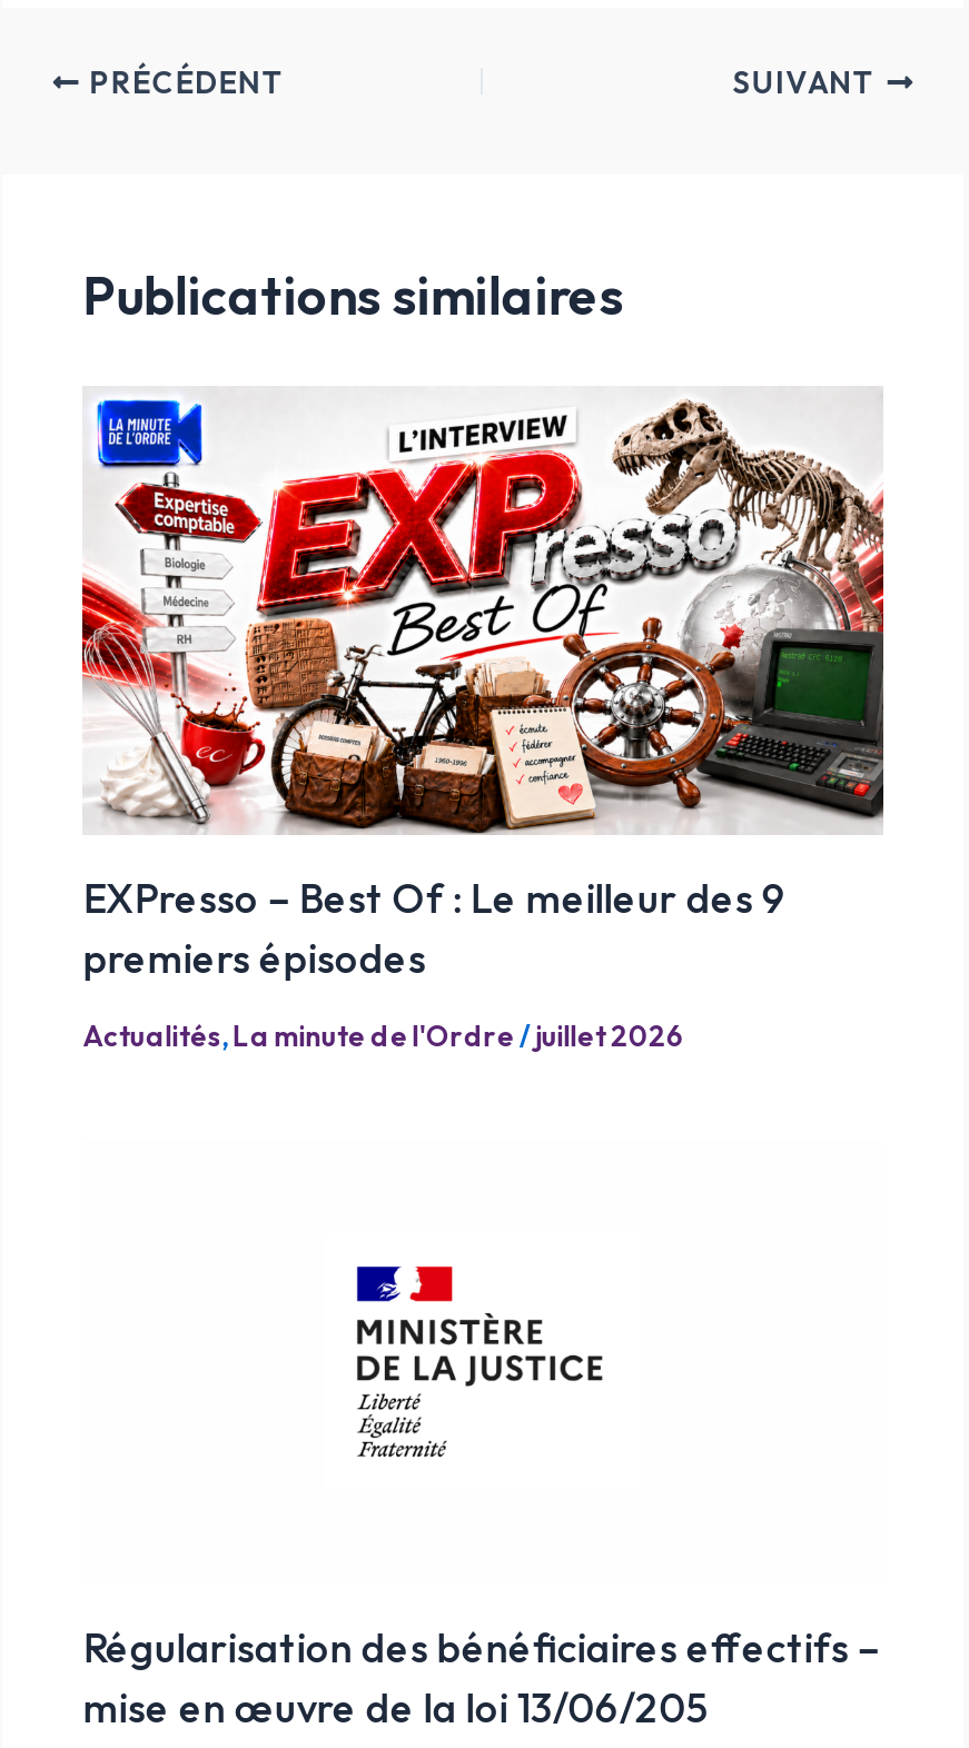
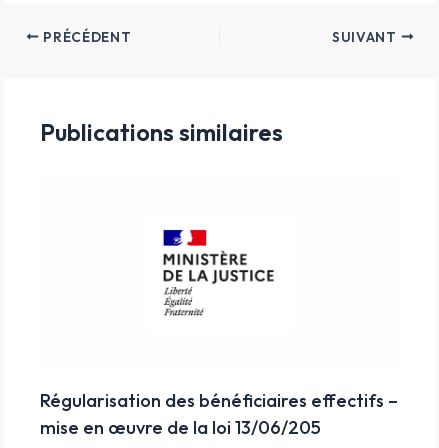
- [image]
- EXPresso – Best Of : Le meilleur des 9
- premiers épisodes
- Actualités, La minute de l'Ordre / juillet 2026
